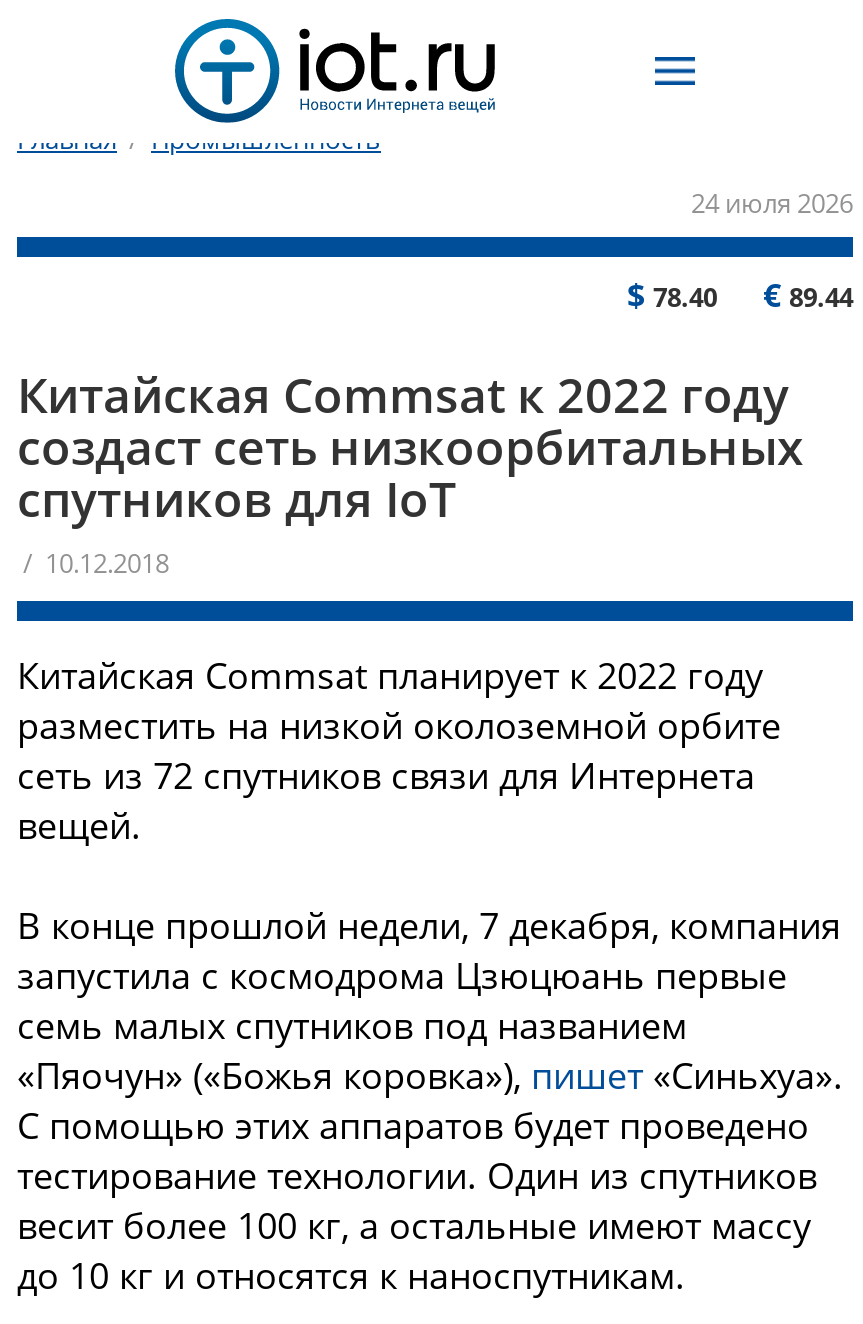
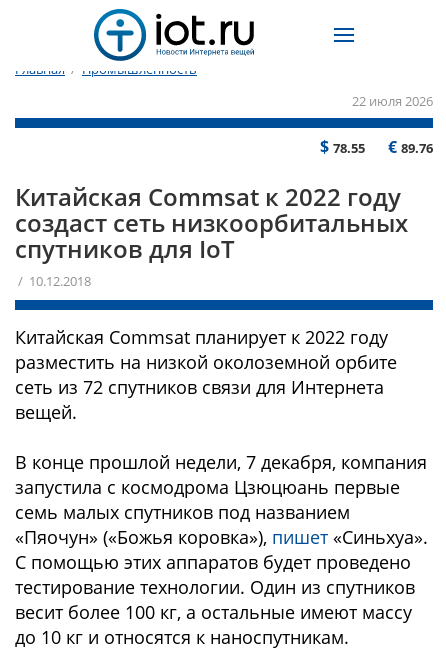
- 24 июля 2026
+ 22 июля 2026

- $78.40
+ $78.55

- €89.44
+ €89.76
